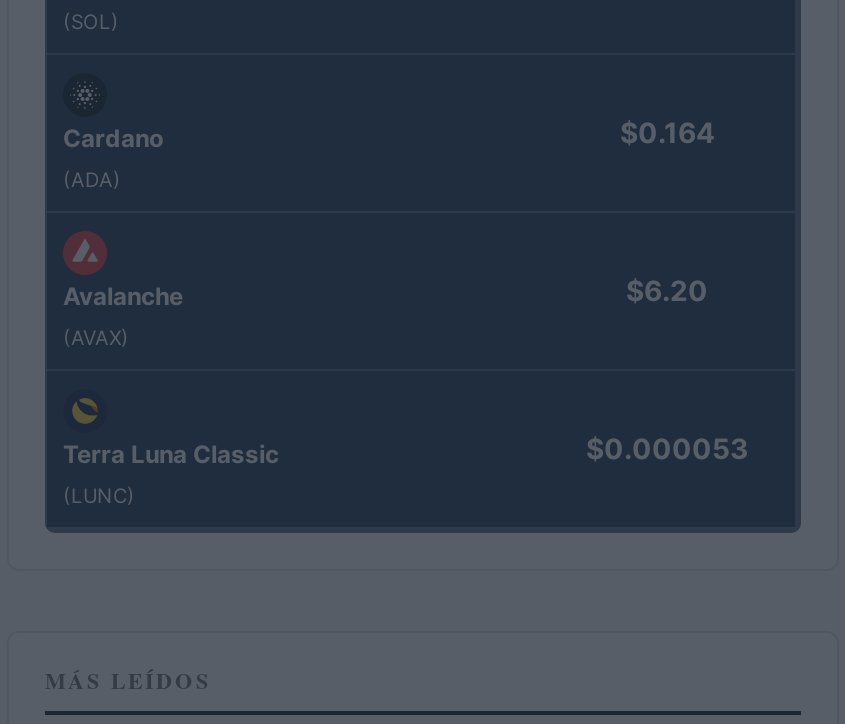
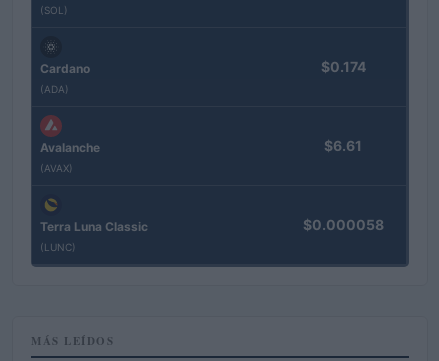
- $0.164
+ $0.174

- $6.20
+ $6.61

- $0.000053
+ $0.000058
